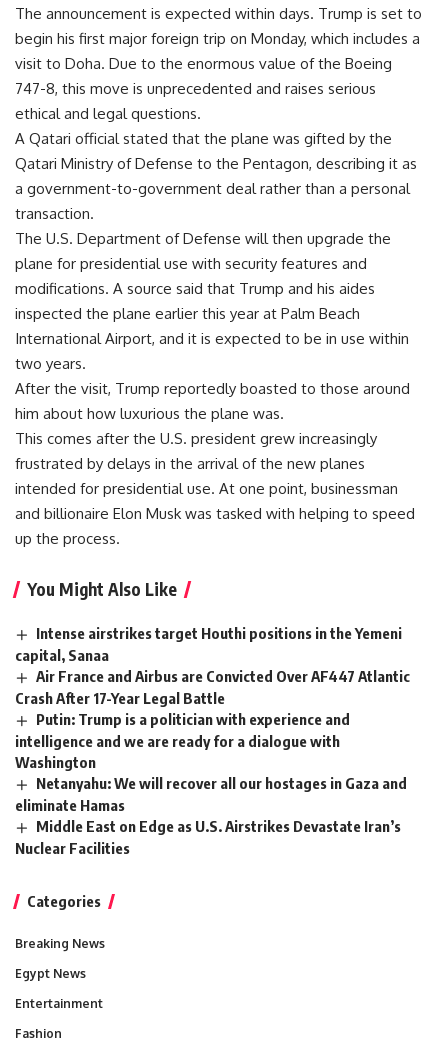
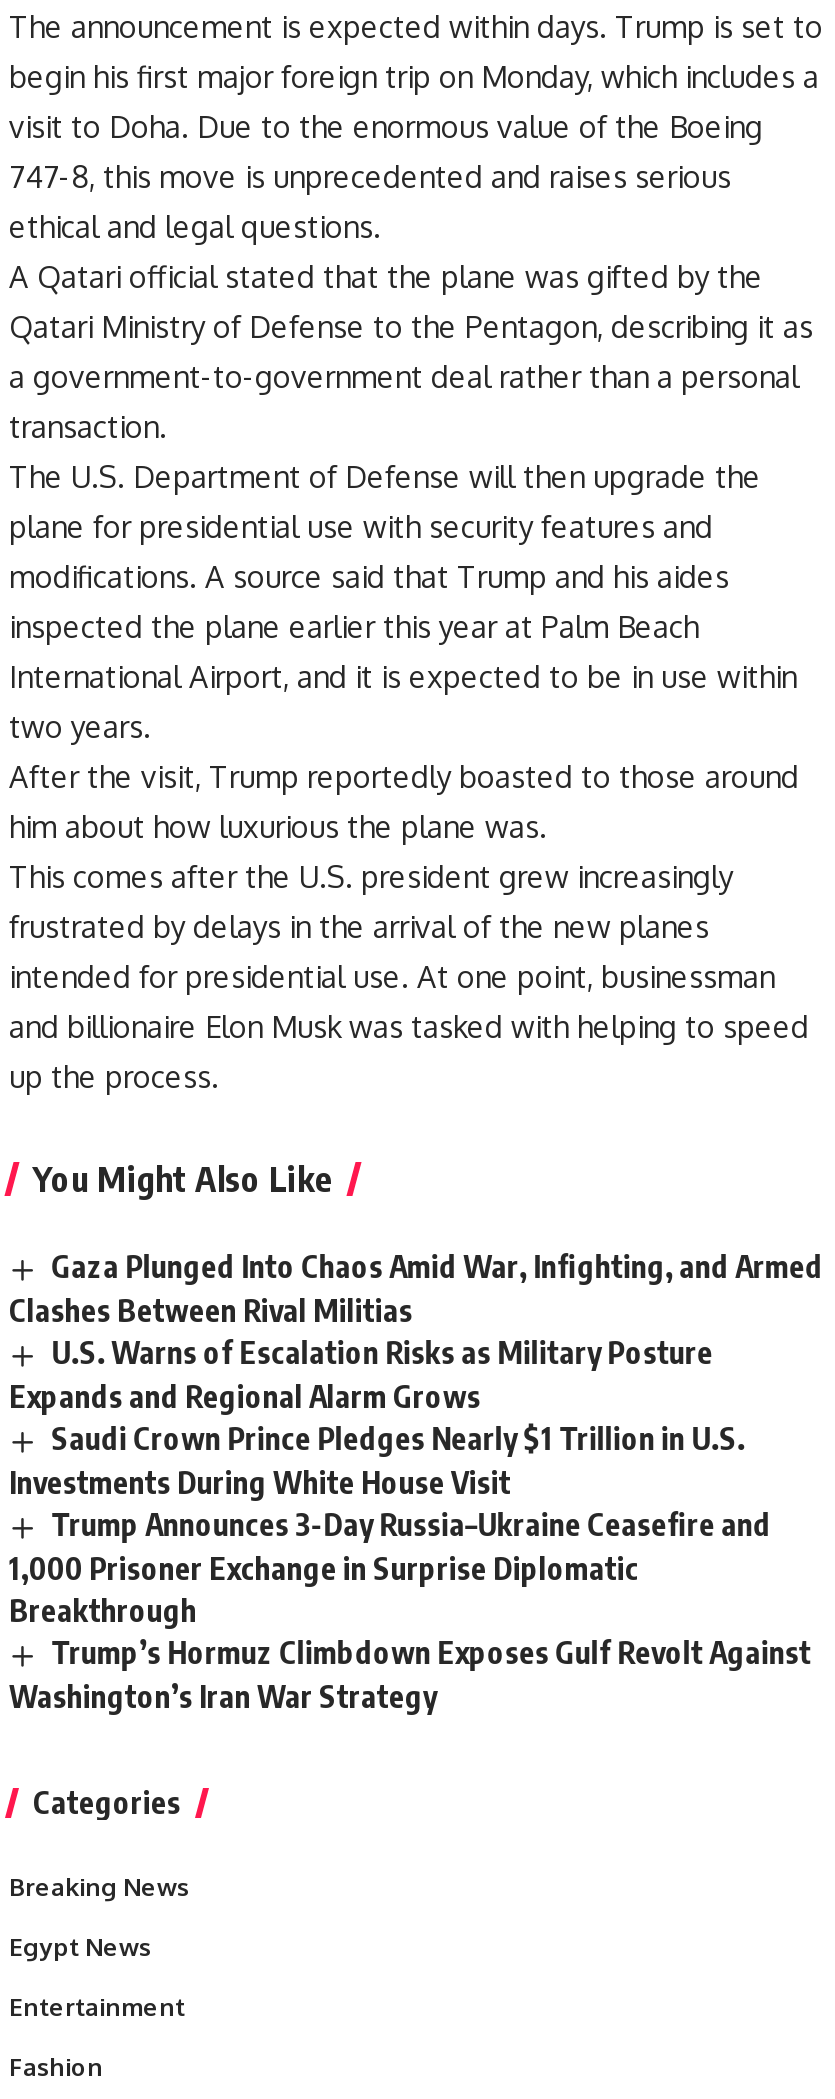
- Intense airstrikes target Houthi positions in the Yemeni
- capital, Sanaa
- Air France and Airbus are Convicted Over AF447 Atlantic
- Crash After 17-Year Legal Battle
- Putin: Trump is a politician with experience and
- intelligence and we are ready for a dialogue with
- Washington
- Netanyahu: We will recover all our hostages in Gaza and
- eliminate Hamas
- Middle East on Edge as U.S. Airstrikes Devastate Iran’s
- Nuclear Facilities
+ Gaza Plunged Into Chaos Amid War, Infighting, and Armed
+ Clashes Between Rival Militias
+ U.S. Warns of Escalation Risks as Military Posture
+ Expands and Regional Alarm Grows
+ Saudi Crown Prince Pledges Nearly $1 Trillion in U.S.
+ Investments During White House Visit
+ Trump Announces 3-Day Russia–Ukraine Ceasefire and
+ 1,000 Prisoner Exchange in Surprise Diplomatic
+ Breakthrough
+ Trump’s Hormuz Climbdown Exposes Gulf Revolt Against
+ Washington’s Iran War Strategy
